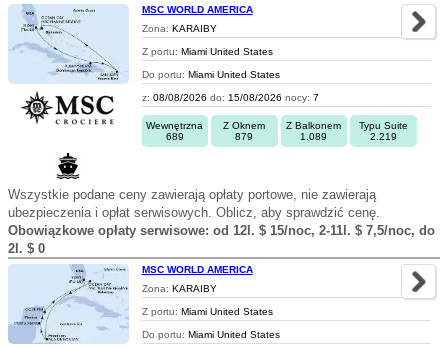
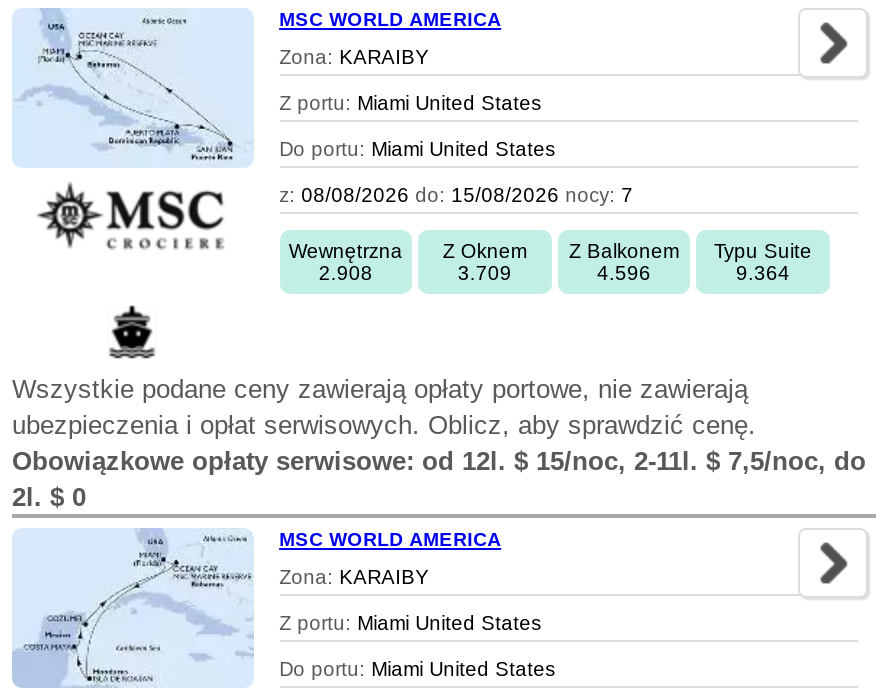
- 689
+ 2.908

- 879
+ 3.709

- 1.089
+ 4.596

- 2.219
+ 9.364
